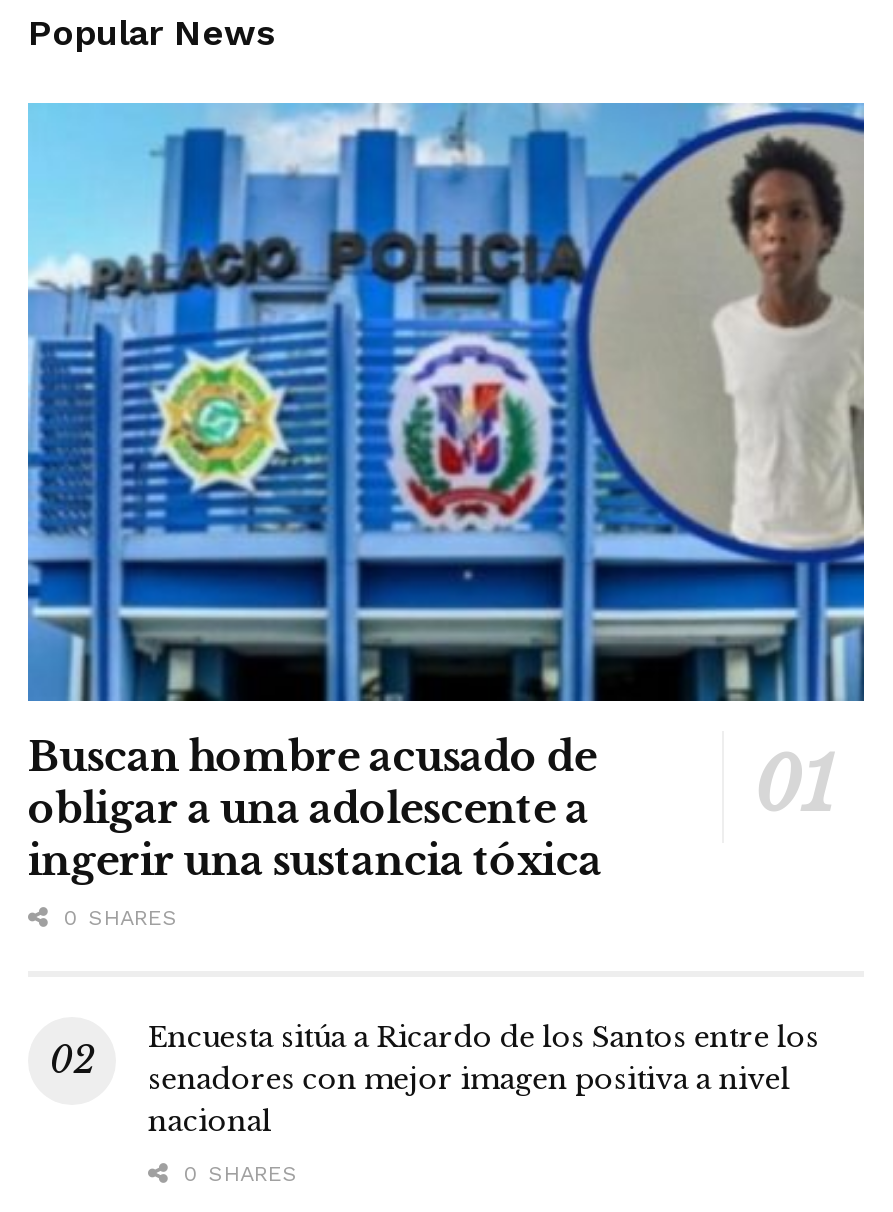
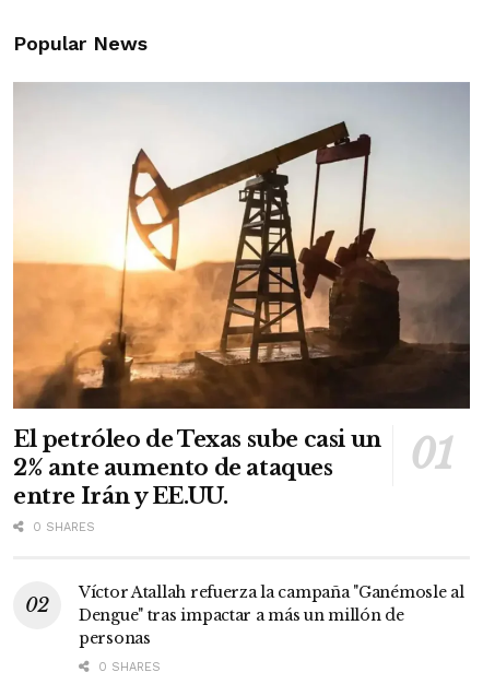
- [image]
- Buscan hombre acusado de
- obligar a una adolescente a
- ingerir una sustancia tóxica
+ [image]
+ El petróleo de Texas sube casi un
+ 2% ante aumento de ataques
+ entre Irán y EE.UU.

- Encuesta sitúa a Ricardo de los Santos entre los
- senadores con mejor imagen positiva a nivel
- nacional
+ Víctor Atallah refuerza la campaña "Ganémosle al
+ Dengue" tras impactar a más un millón de
+ personas
